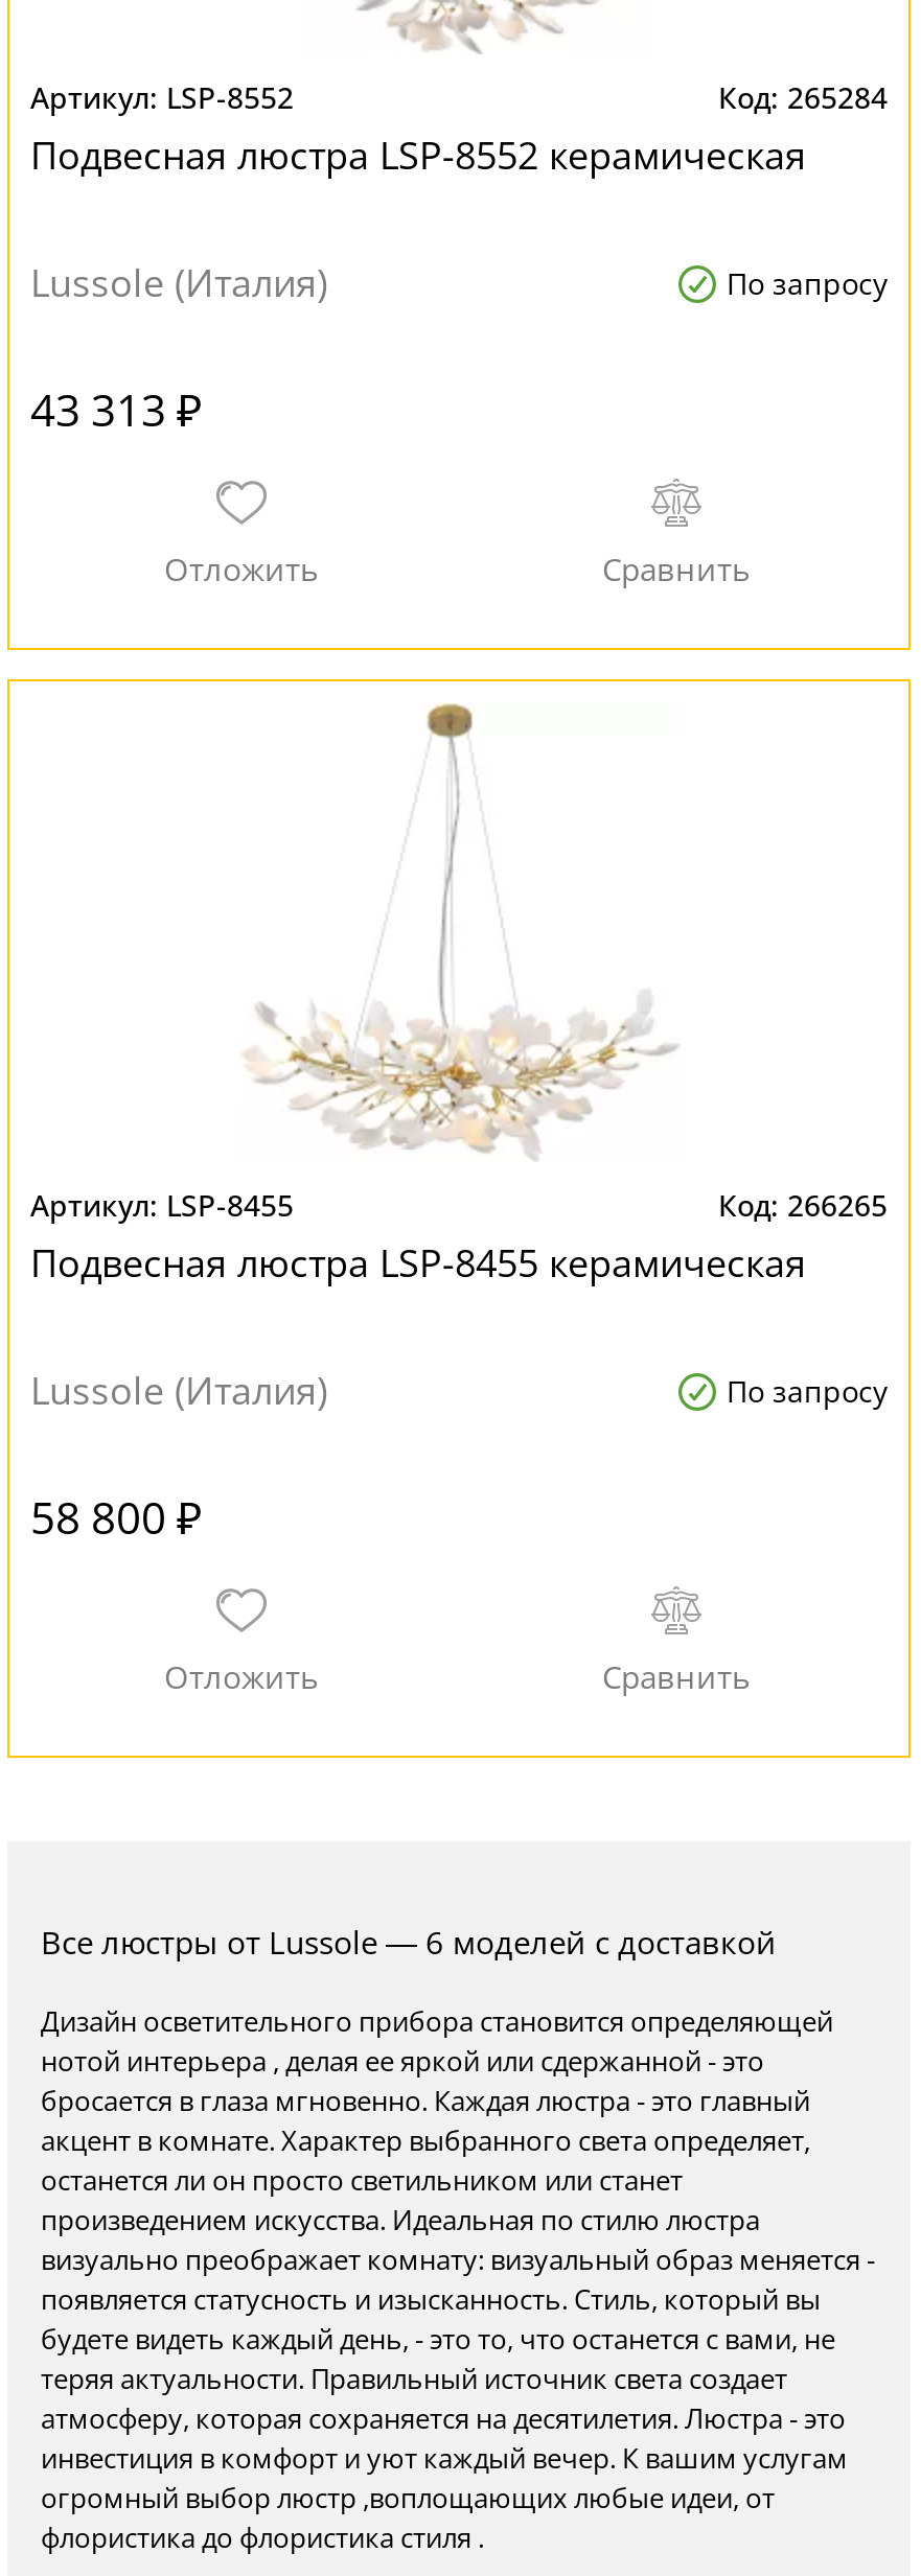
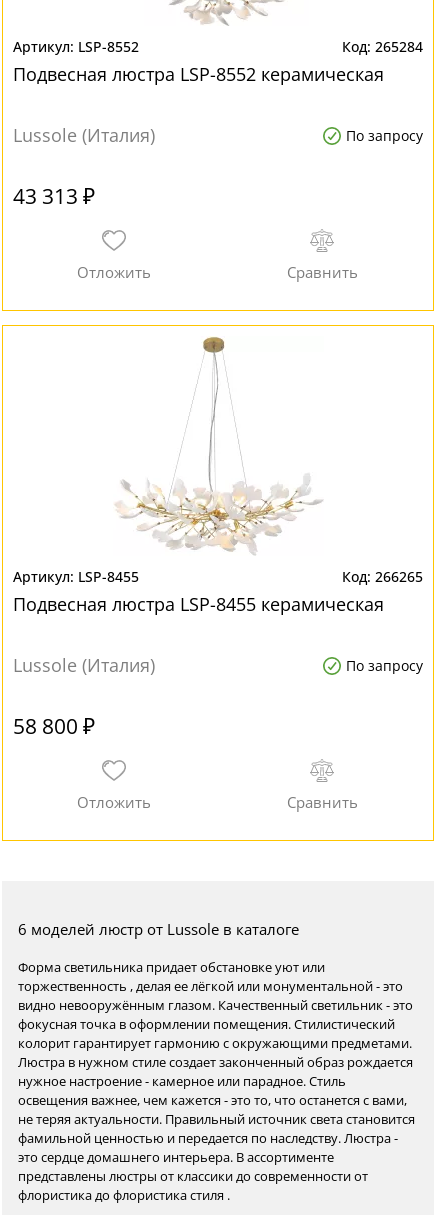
- Все люстры от Lussole — 6 моделей с доставкой
+ 6 моделей люстр от Lussole в каталоге

- Дизайн осветительного прибора становится определяющей
- нотой интерьера , делая ее яркой или сдержанной - это
- бросается в глаза мгновенно. Каждая люстра - это главный
- акцент в комнате. Характер выбранного света определяет,
- останется ли он просто светильником или станет
- произведением искусства. Идеальная по стилю люстра
- визуально преображает комнату: визуальный образ меняется -
- появляется статусность и изысканность. Стиль, который вы
- будете видеть каждый день, - это то, что останется с вами, не
- теряя актуальности. Правильный источник света создает
- атмосферу, которая сохраняется на десятилетия. Люстра - это
- инвестиция в комфорт и уют каждый вечер. К вашим услугам
- огромный выбор люстр ,воплощающих любые идеи, от
+ Форма светильника придает обстановке уют или
+ торжественность , делая ее лёгкой или монументальной - это
+ видно невооружённым глазом. Качественный светильник - это
+ фокусная точка в оформлении помещения. Стилистический
+ колорит гарантирует гармонию с окружающими предметами.
+ Люстра в нужном стиле создает законченный образ рождается
+ нужное настроение - камерное или парадное. Стиль
+ освещения важнее, чем кажется - это то, что останется с вами,
+ не теряя актуальности. Правильный источник света становится
+ фамильной ценностью и передается по наследству. Люстра -
+ это сердце домашнего интерьера. В ассортименте
+ представлены люстры от классики до современности от
